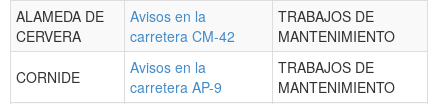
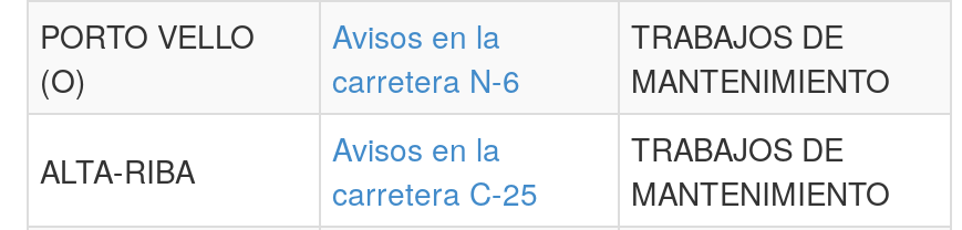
- ALAMEDA DE
- CERVERA
+ PORTO VELLO
+ (O)

- carretera CM-42
+ carretera N-6

- CORNIDE
+ ALTA-RIBA

- carretera AP-9
+ carretera C-25
